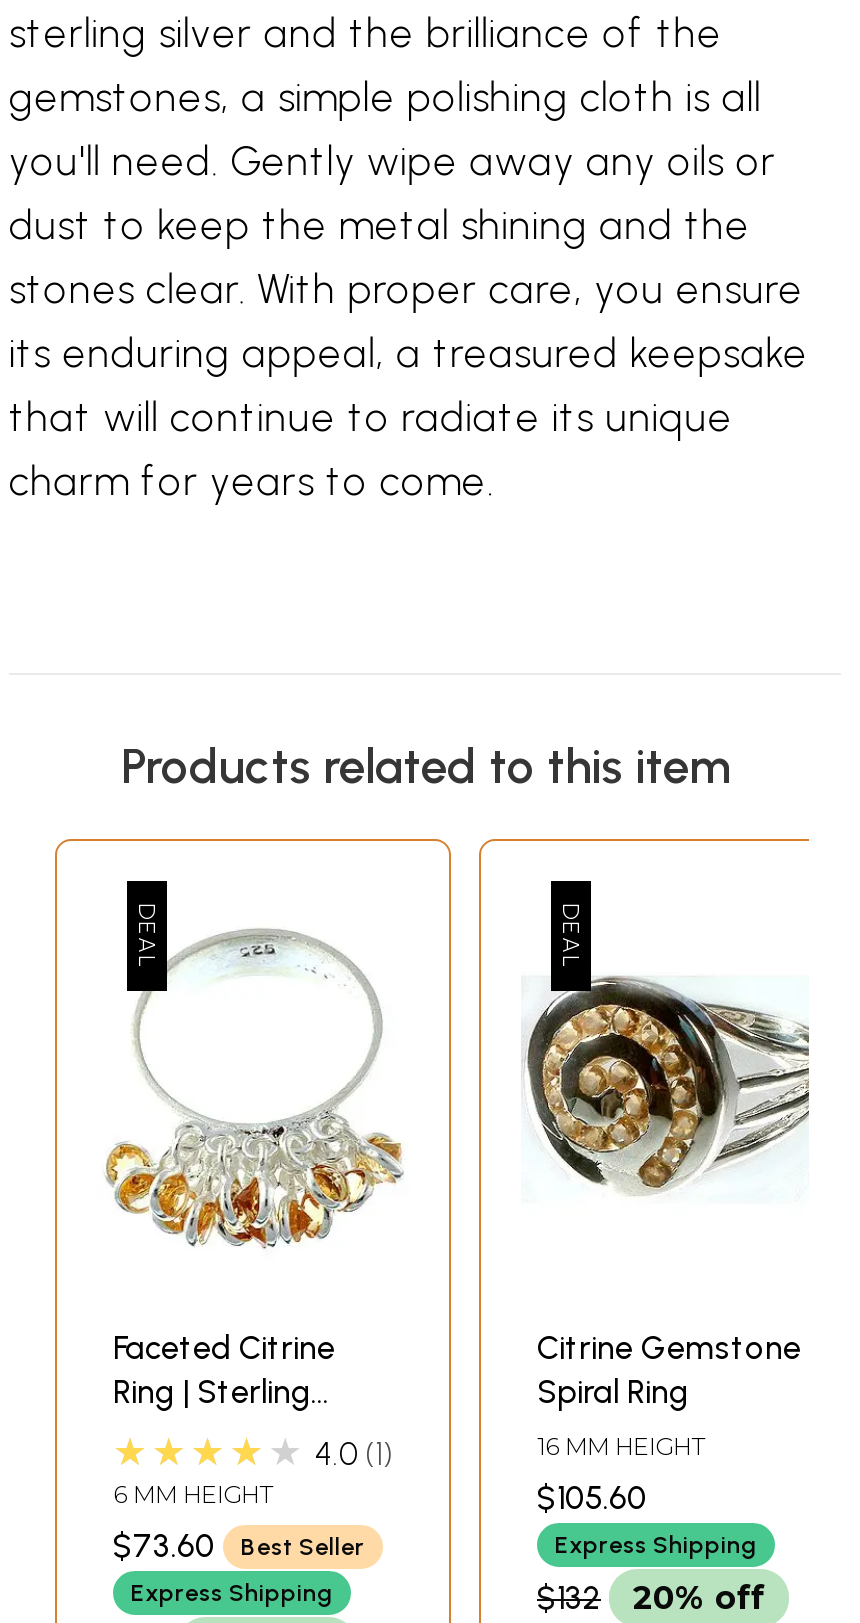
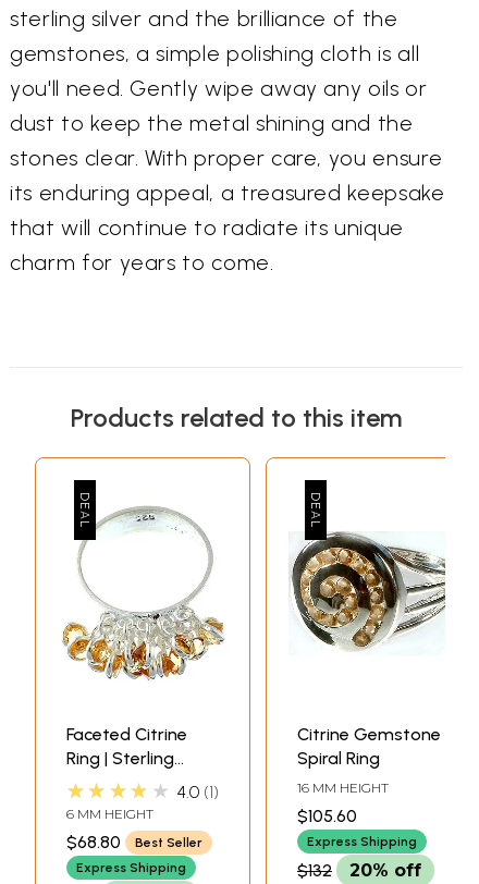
- $73.60 Best Seller
+ $68.80 Best Seller
